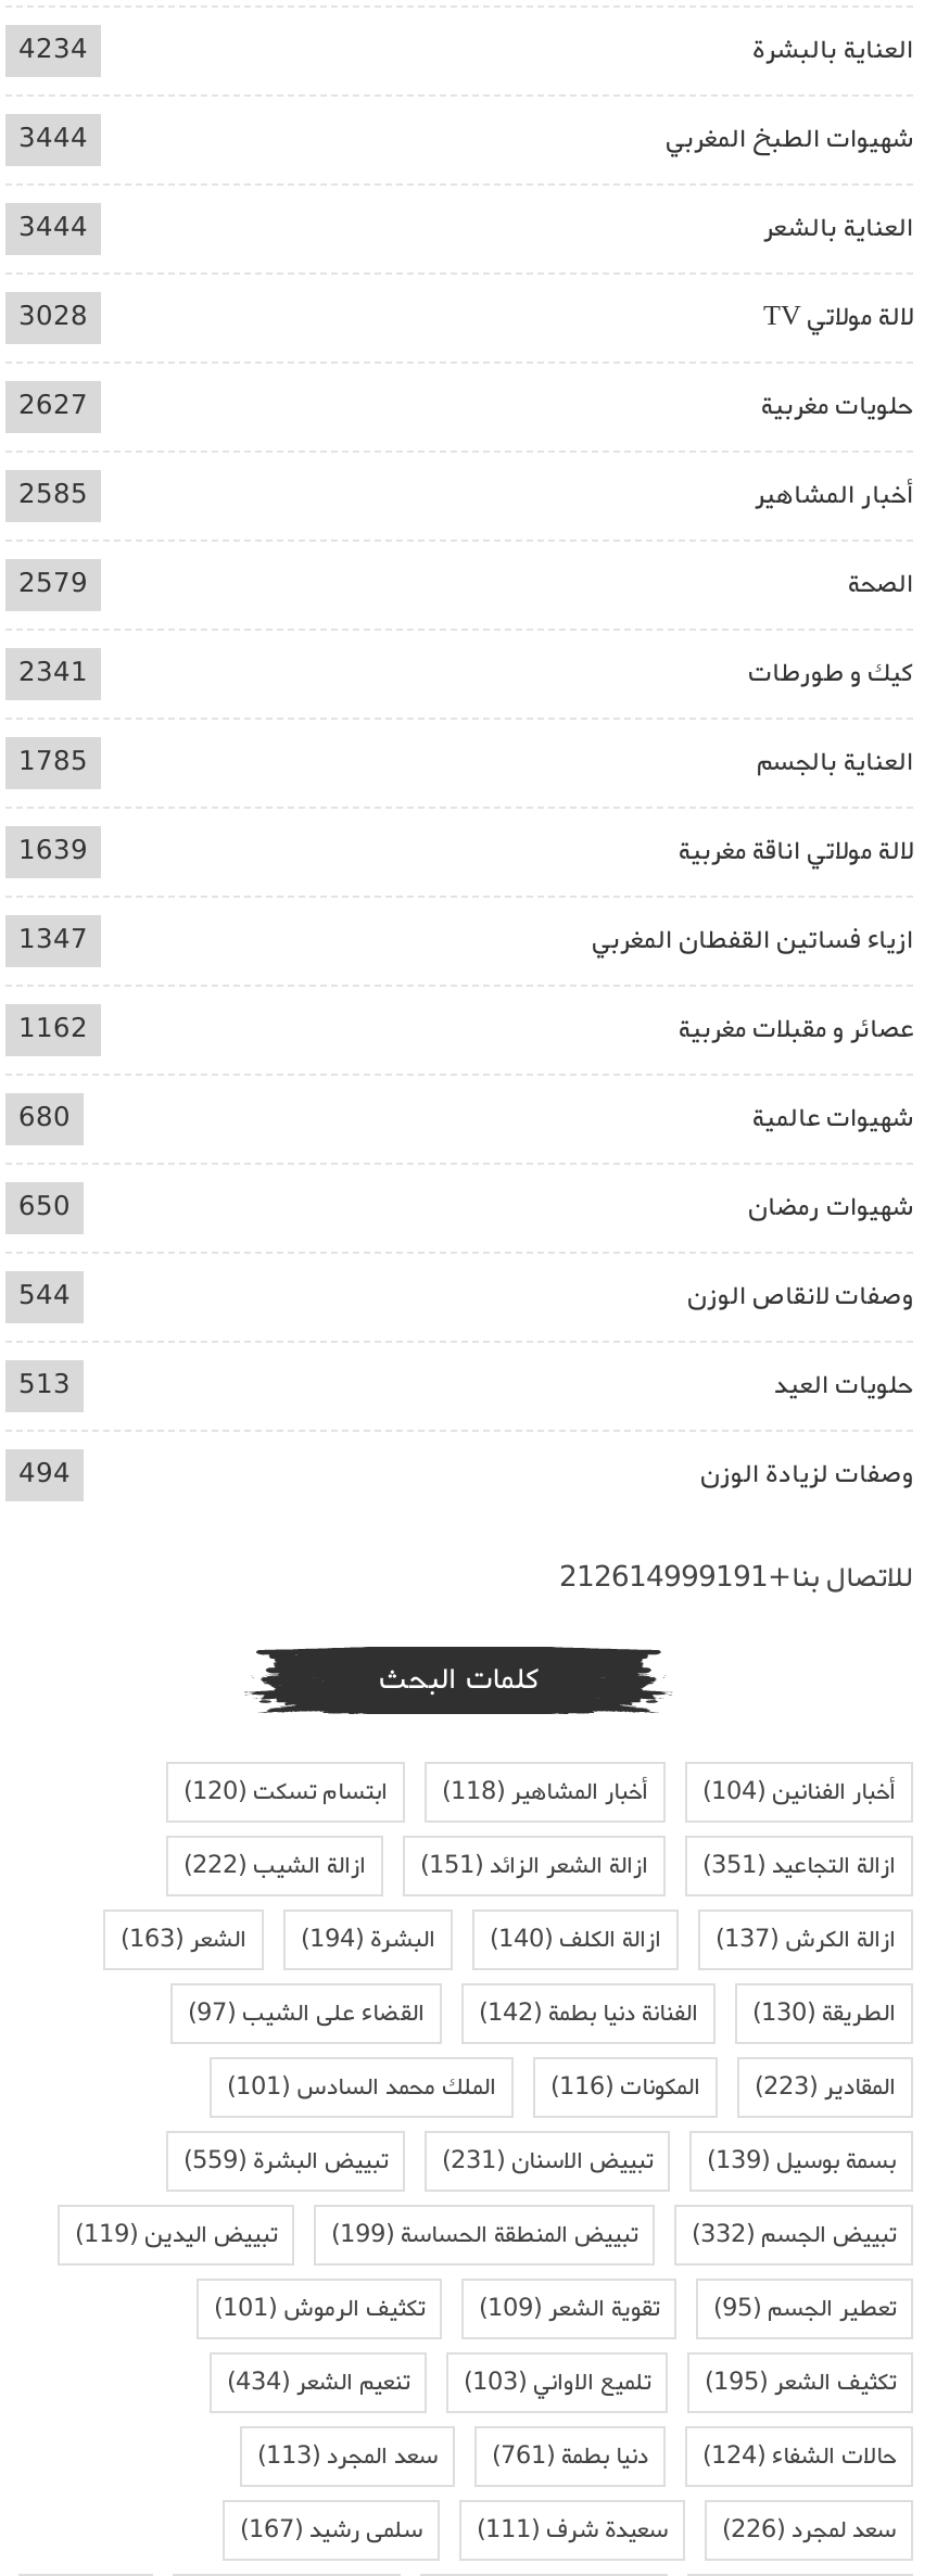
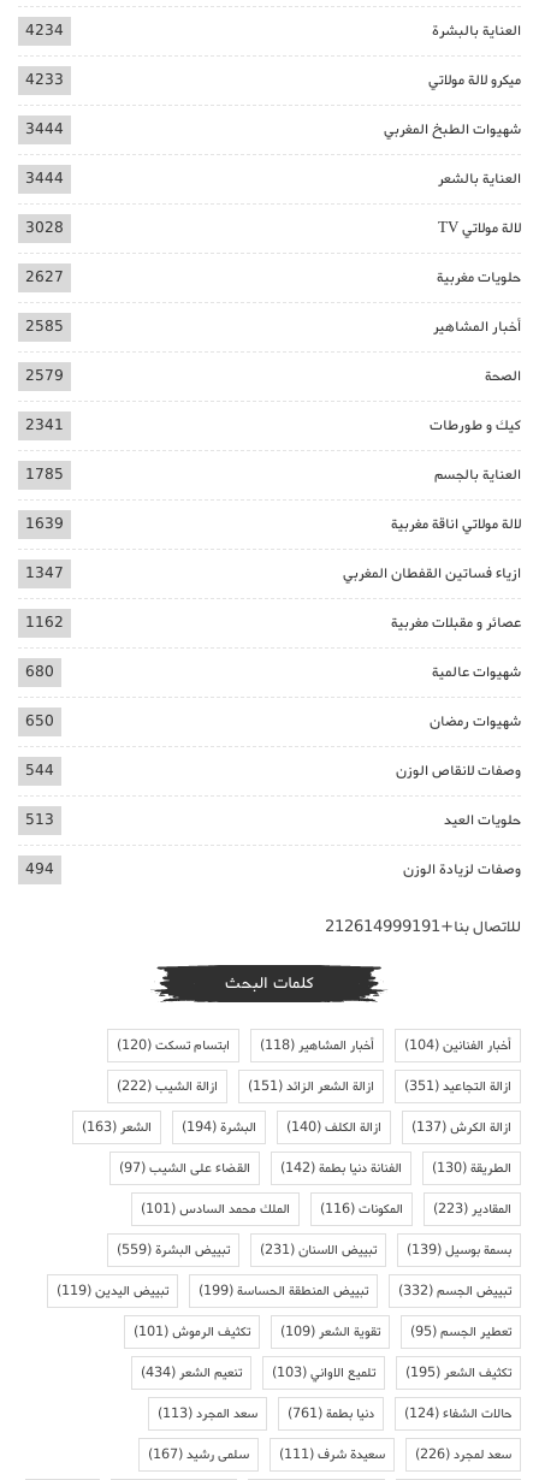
+ ميكرو لالة مولاتي
+ 4233
